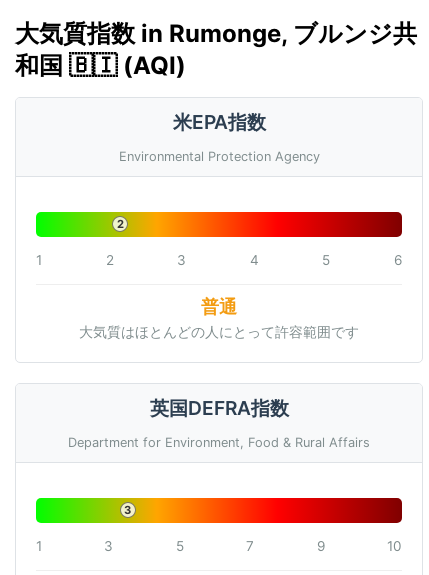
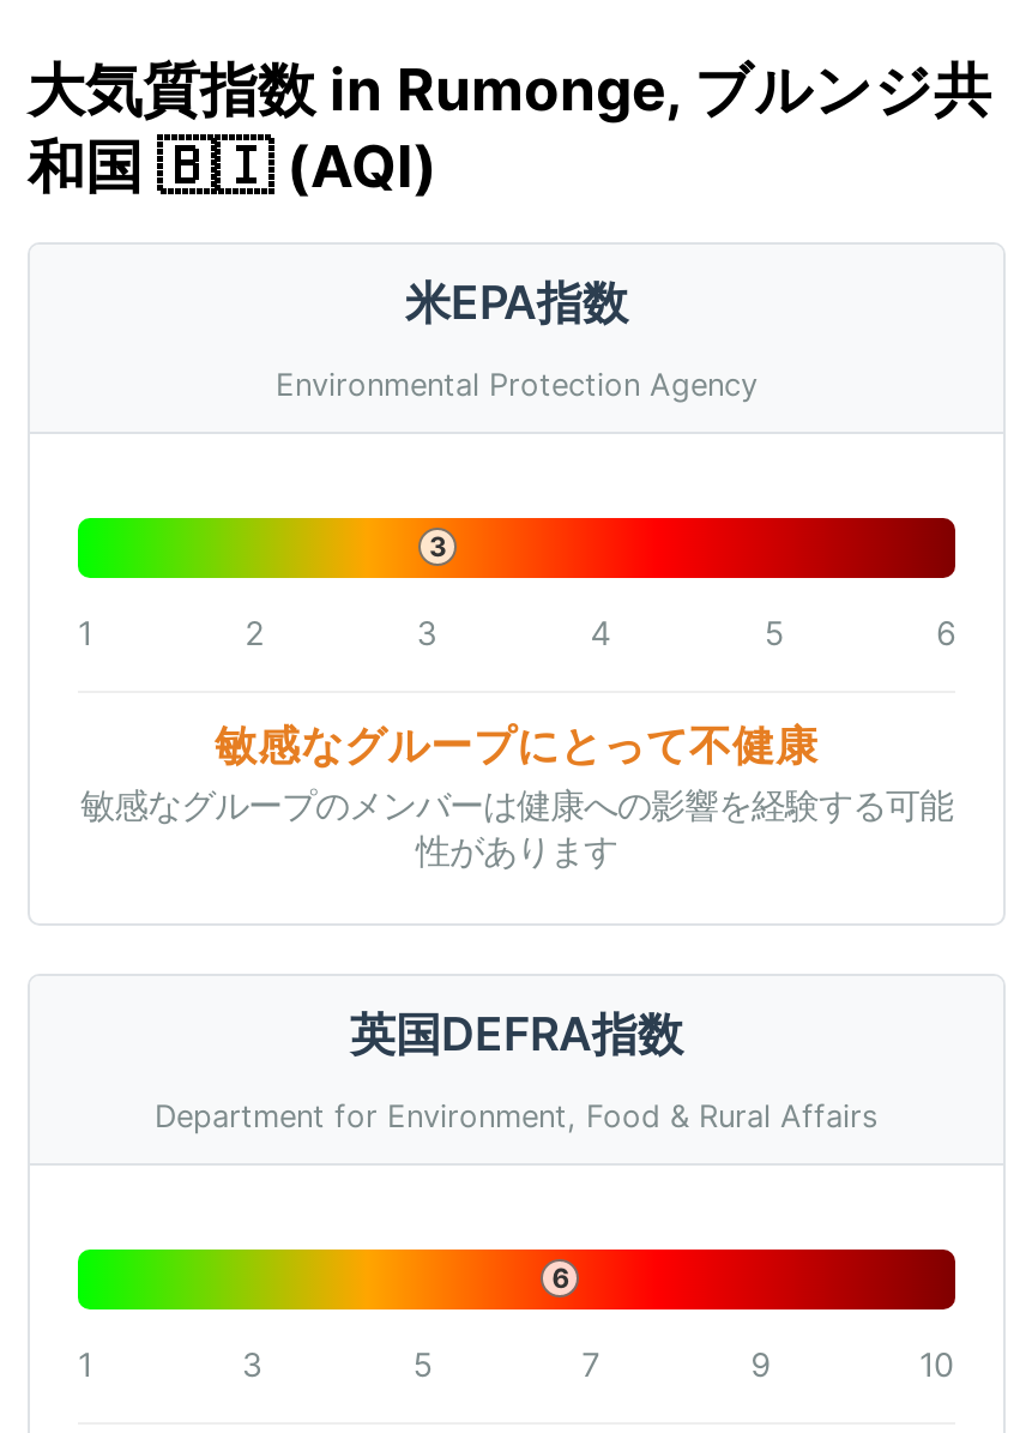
- 2
+ 3

- 普通
- 大気質はほとんどの人にとって許容範囲です
+ 敏感なグループにとって不健康
+ 敏感なグループのメンバーは健康への影響を経験する可能
+ 性があります

- 3
+ 6
